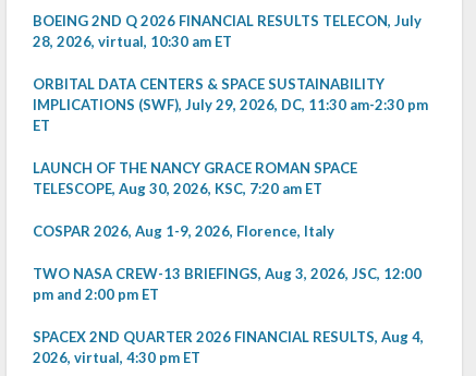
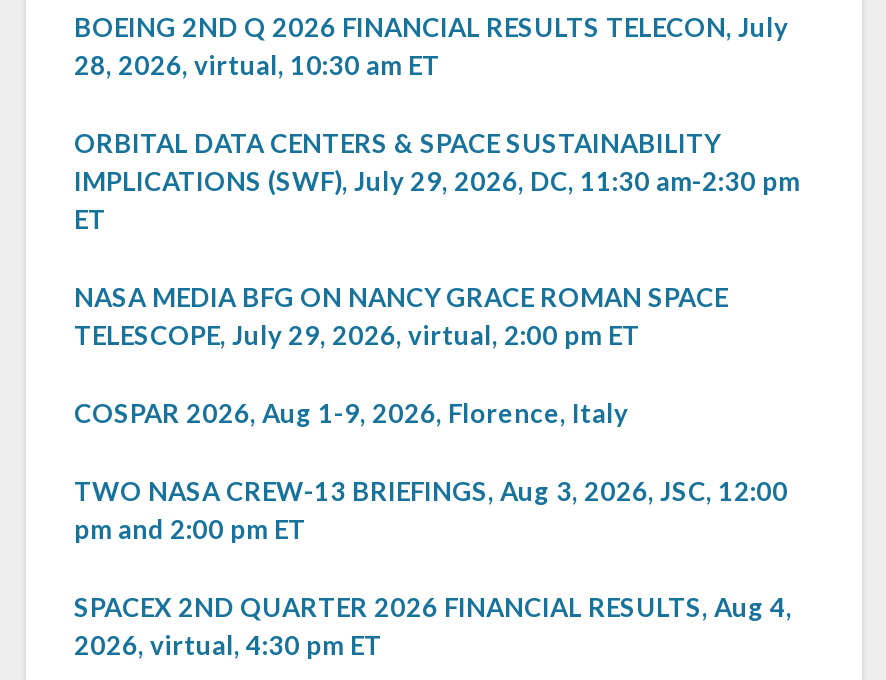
- LAUNCH OF THE NANCY GRACE ROMAN SPACE
- TELESCOPE, Aug 30, 2026, KSC, 7:20 am ET
+ NASA MEDIA BFG ON NANCY GRACE ROMAN SPACE
+ TELESCOPE, July 29, 2026, virtual, 2:00 pm ET
